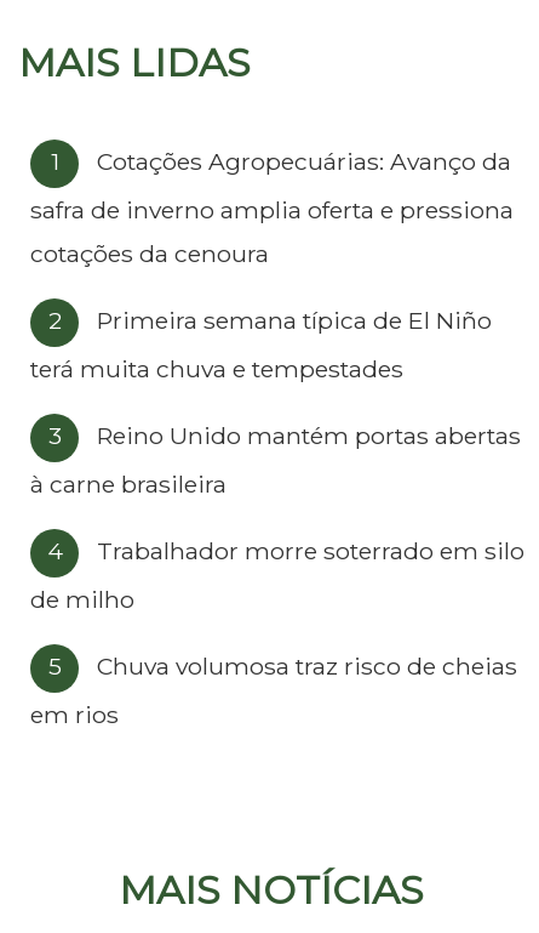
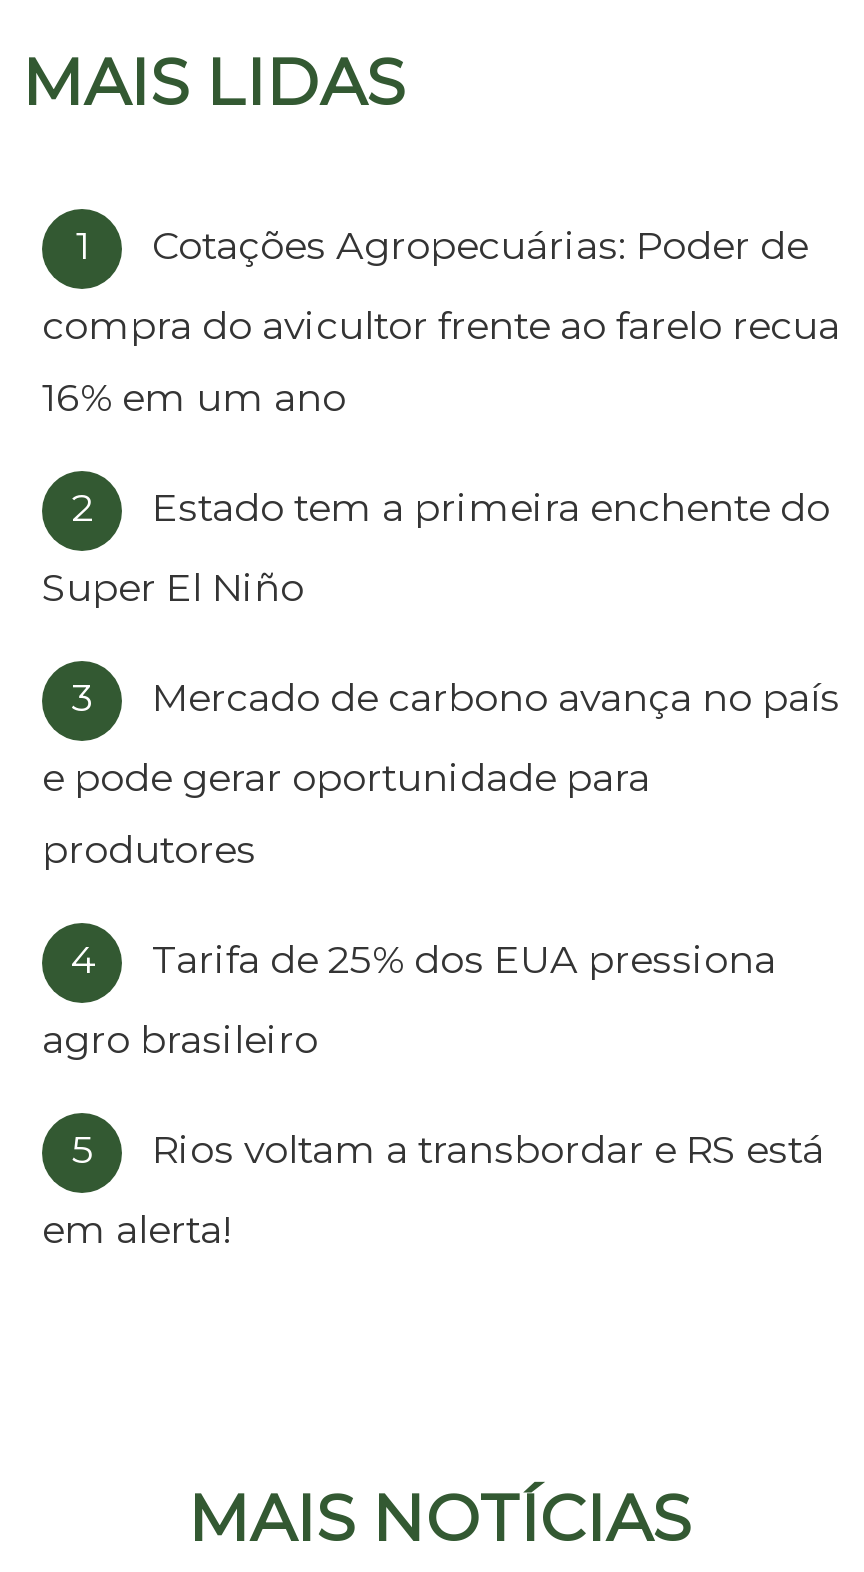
- Cotações Agropecuárias: Avanço da
- safra de inverno amplia oferta e pressiona
- cotações da cenoura
- Primeira semana típica de El Niño
- terá muita chuva e tempestades
- Reino Unido mantém portas abertas
- à carne brasileira
- Trabalhador morre soterrado em silo
- de milho
- Chuva volumosa traz risco de cheias
- em rios
+ Cotações Agropecuárias: Poder de
+ compra do avicultor frente ao farelo recua
+ 16% em um ano
+ Estado tem a primeira enchente do
+ Super El Niño
+ Mercado de carbono avança no país
+ e pode gerar oportunidade para
+ produtores
+ Tarifa de 25% dos EUA pressiona
+ agro brasileiro
+ Rios voltam a transbordar e RS está
+ em alerta!
